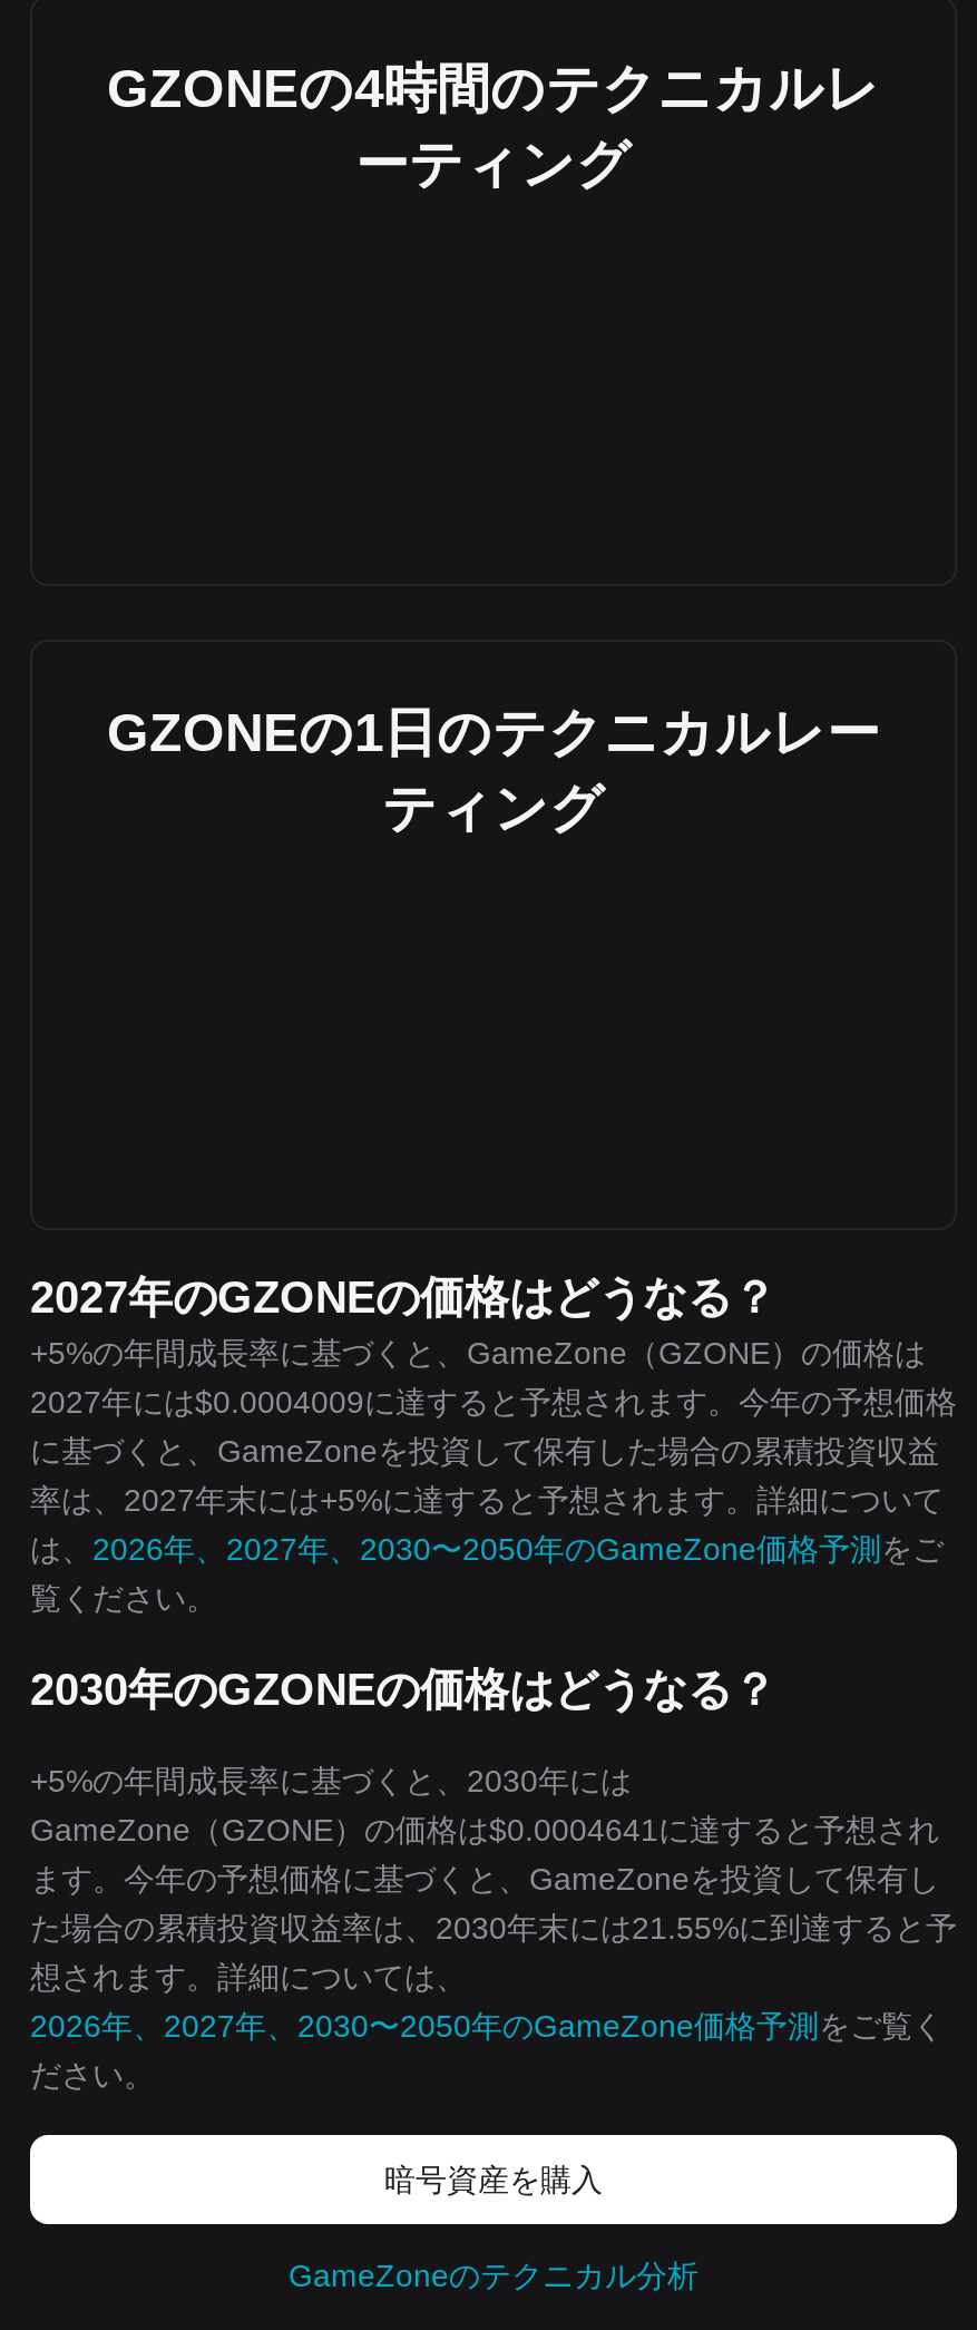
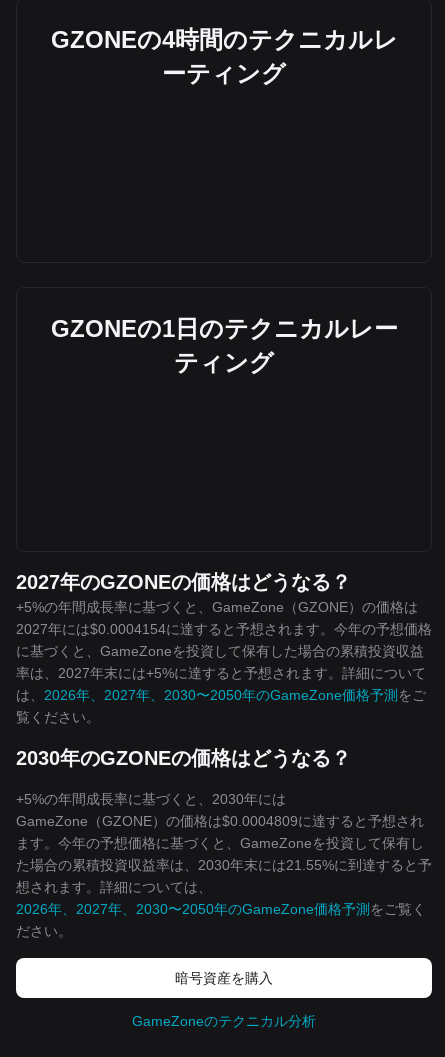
- 2027年には$0.0004009に達すると予想されます。今年の予想価格
+ 2027年には$0.0004154に達すると予想されます。今年の予想価格

- GameZone（GZONE）の価格は$0.0004641に達すると予想され
+ GameZone（GZONE）の価格は$0.0004809に達すると予想され
